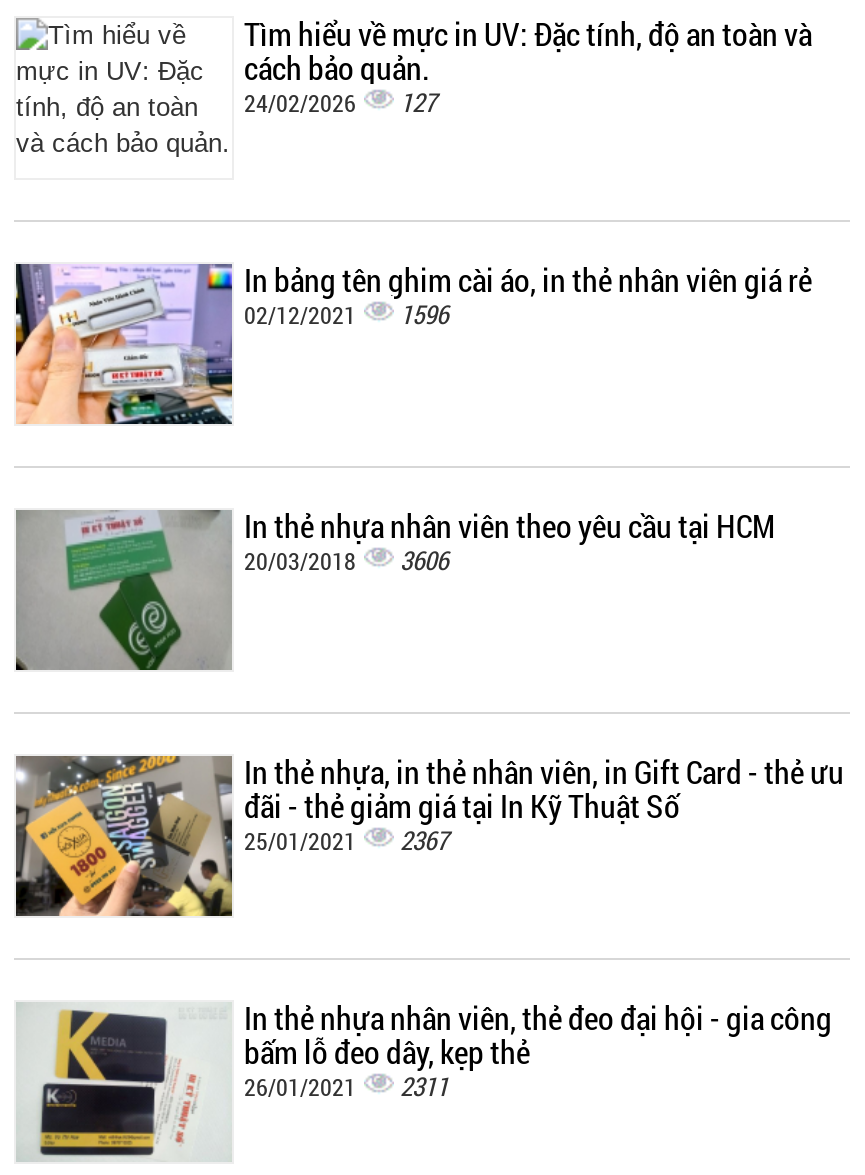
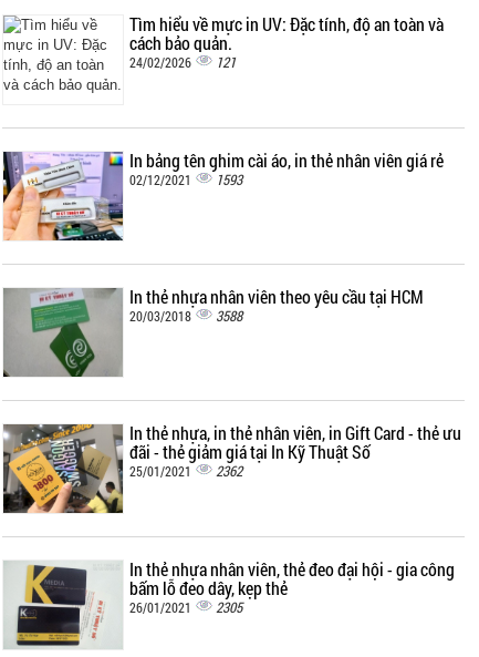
- 24/02/2026 127
+ 24/02/2026 121

- 02/12/2021 1596
+ 02/12/2021 1593

- 20/03/2018 3606
+ 20/03/2018 3588

- 25/01/2021 2367
+ 25/01/2021 2362

- 26/01/2021 2311
+ 26/01/2021 2305
